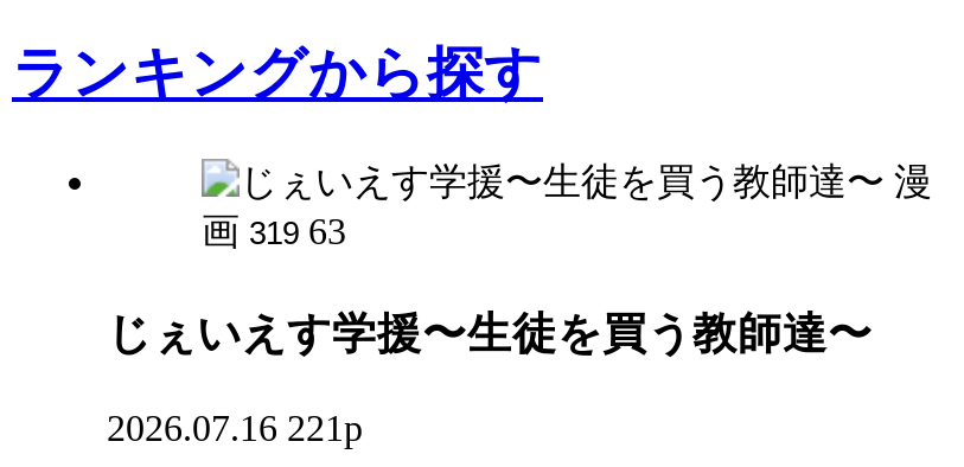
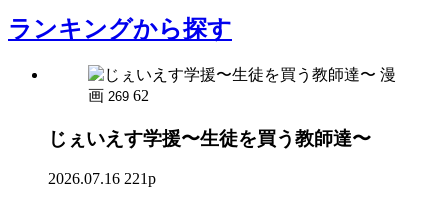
- 画 319 63
+ 画 269 62
